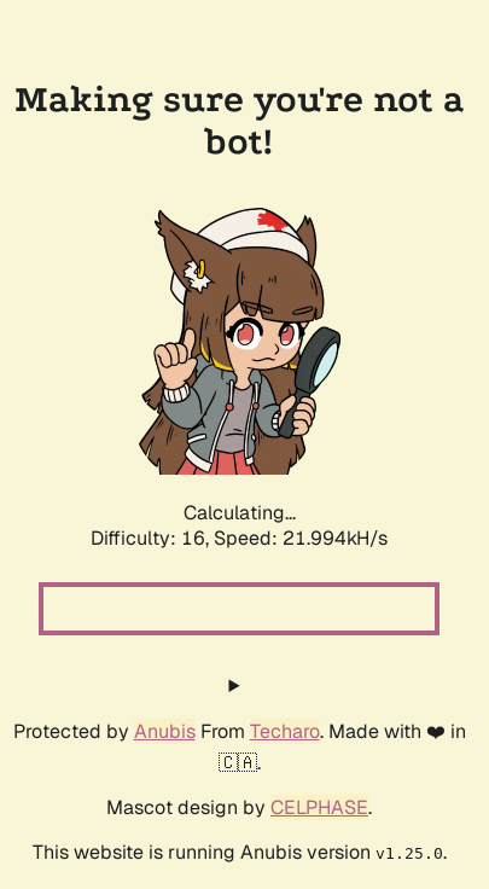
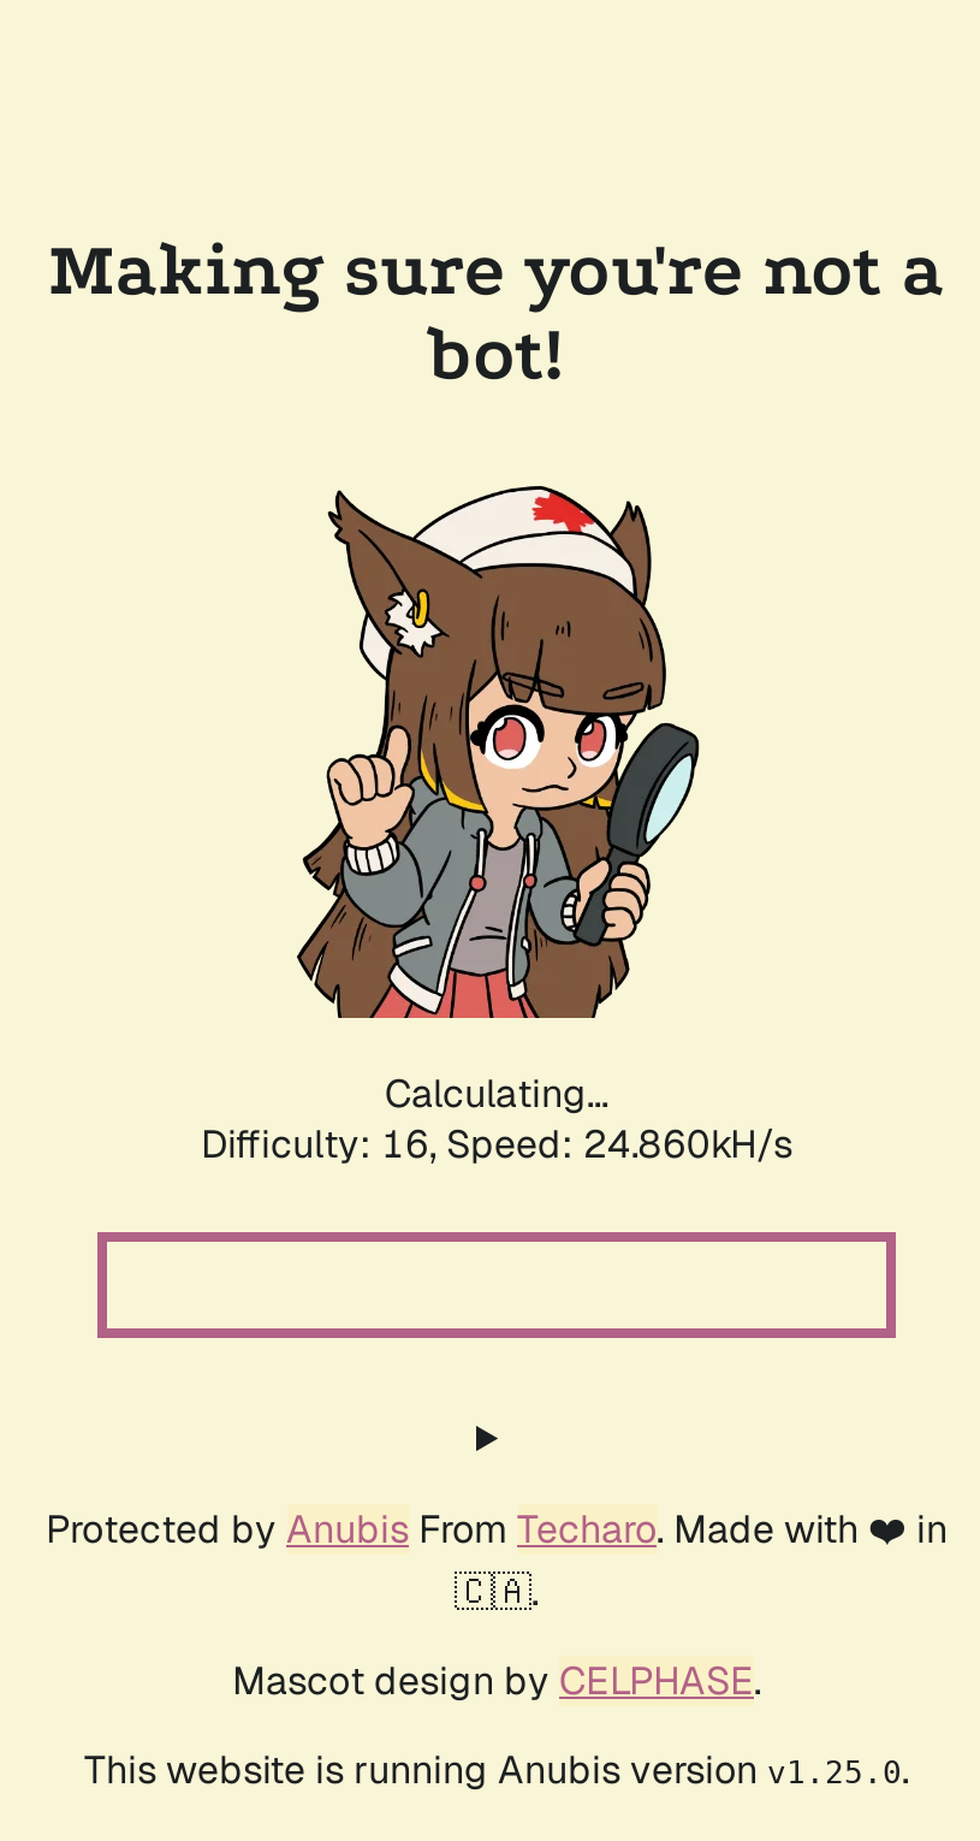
- Difficulty: 16, Speed: 21.994kH/s
+ Difficulty: 16, Speed: 24.860kH/s
